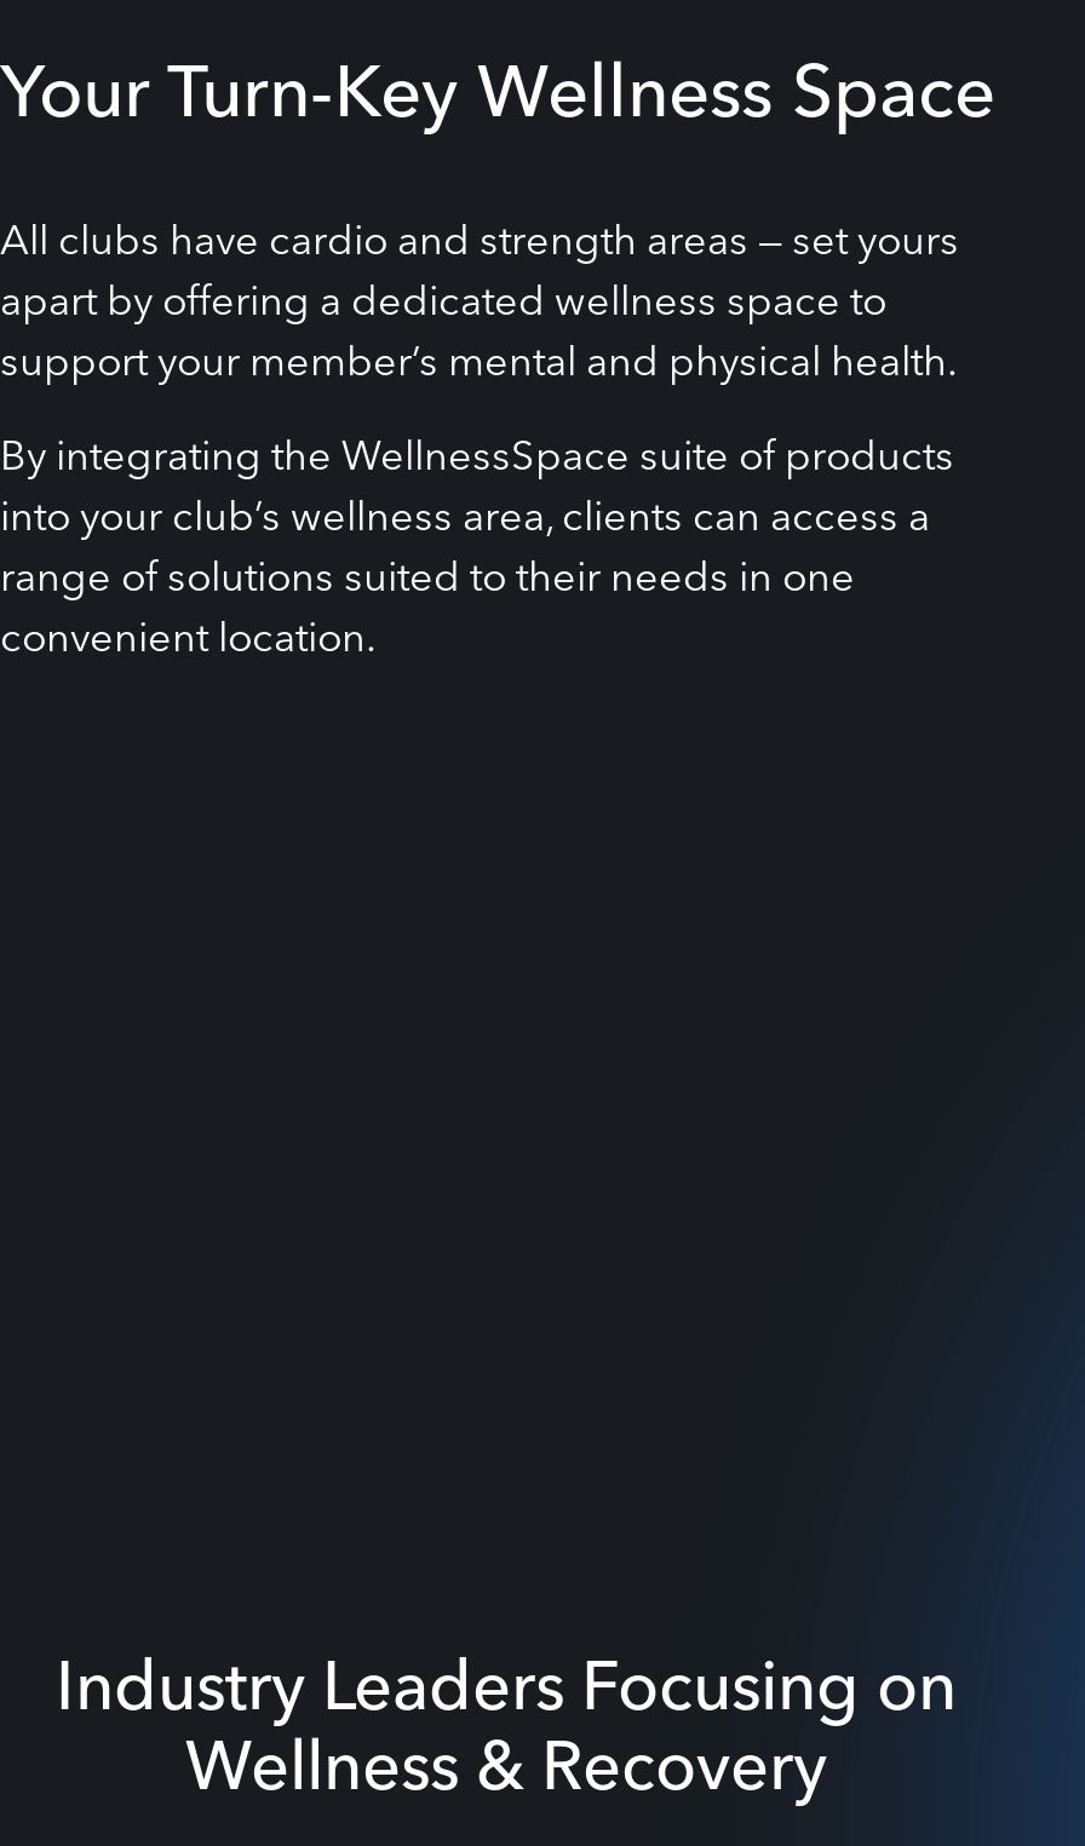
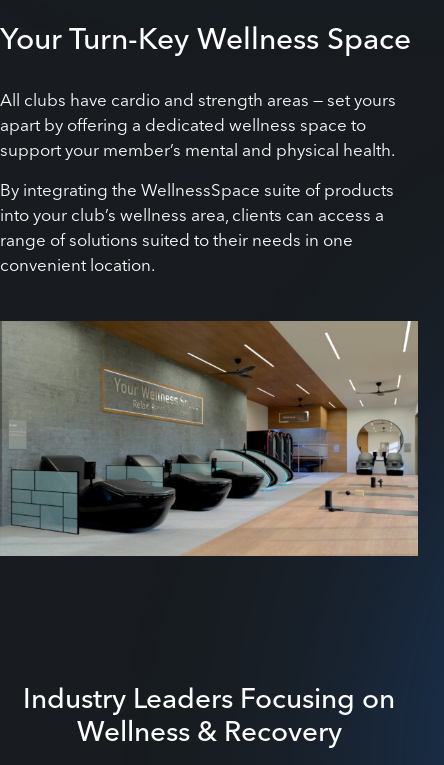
+ [image]
